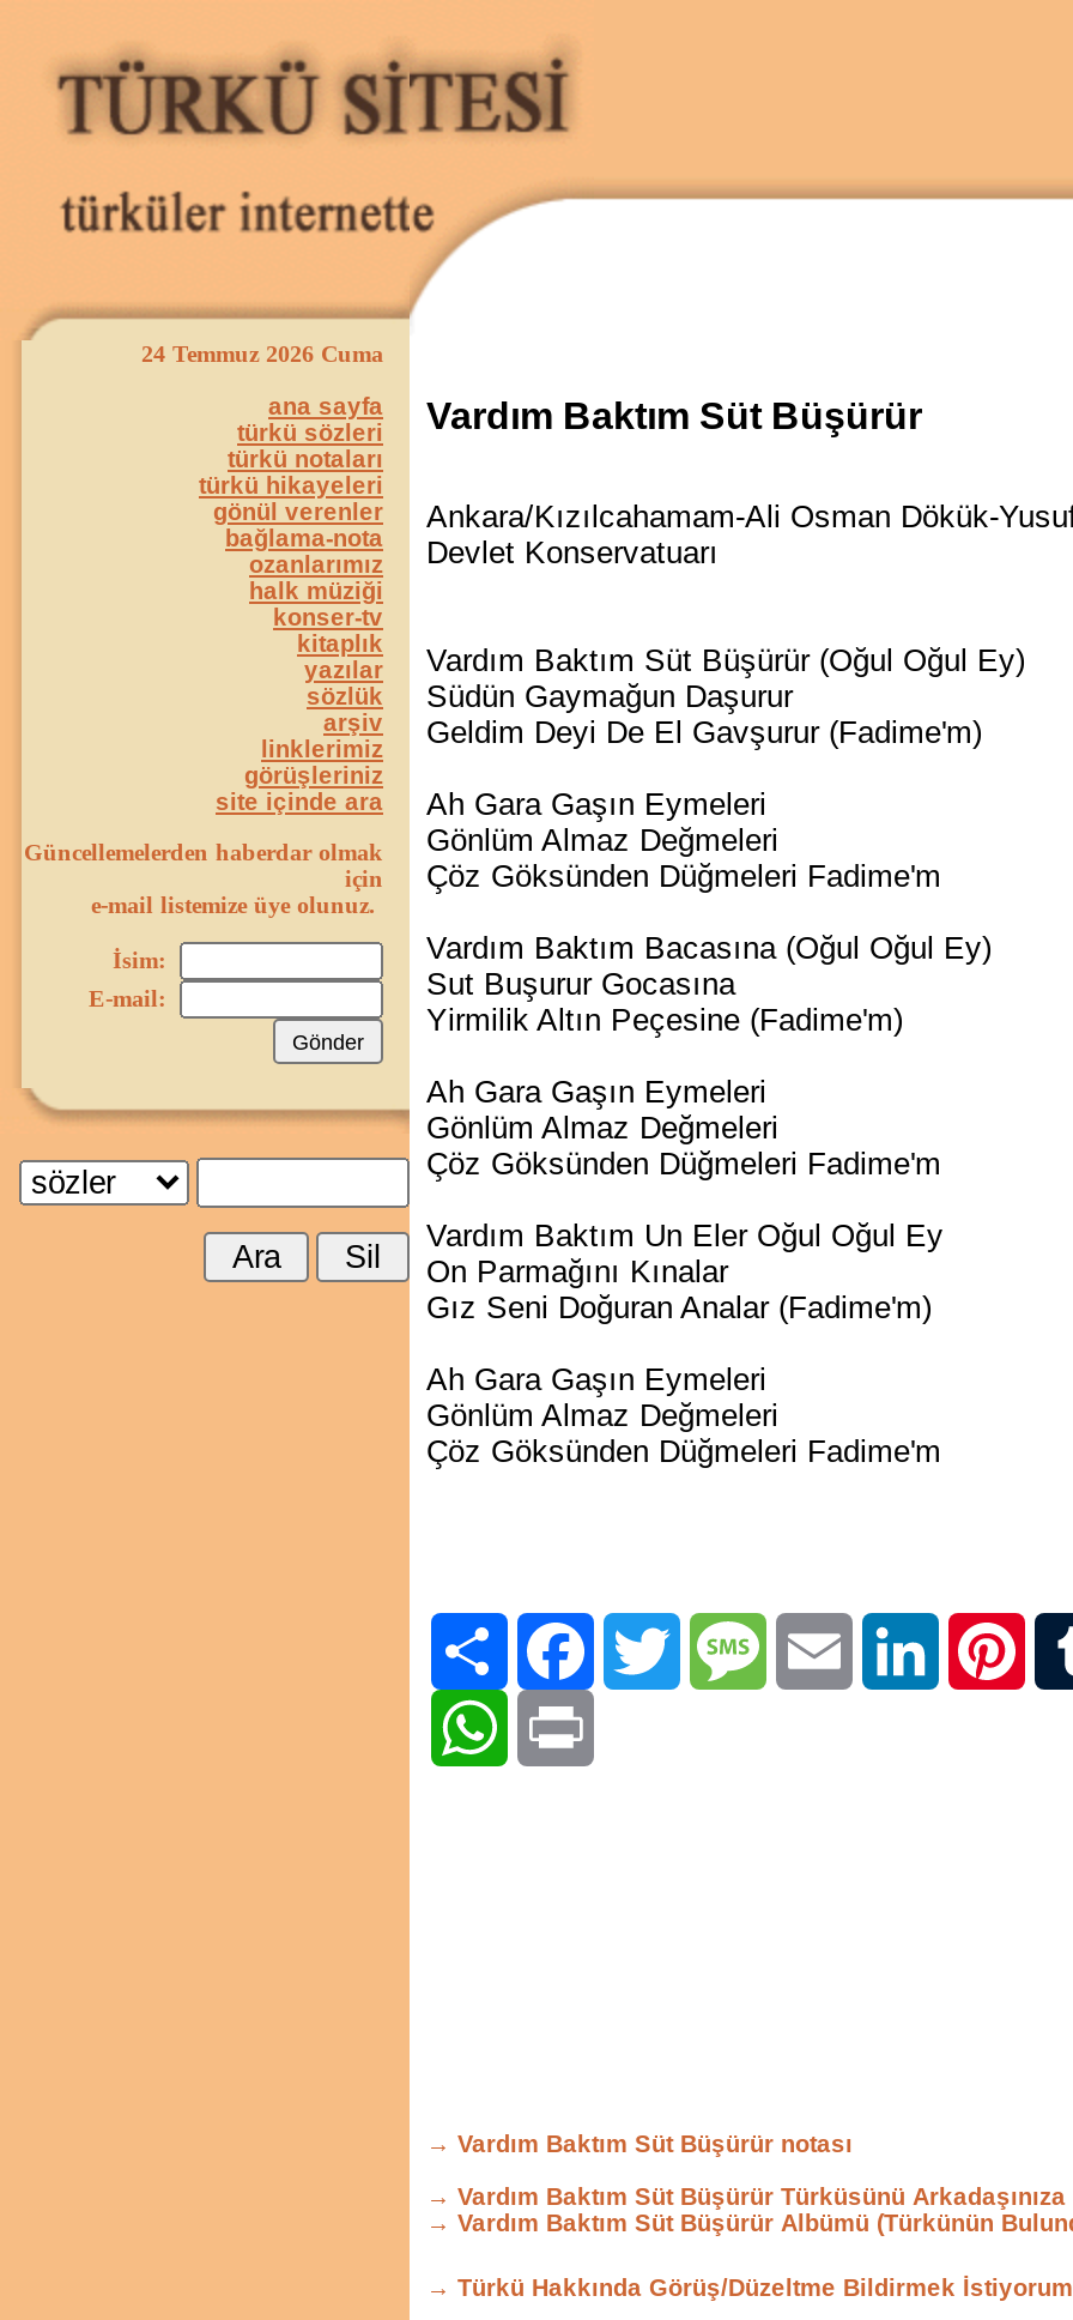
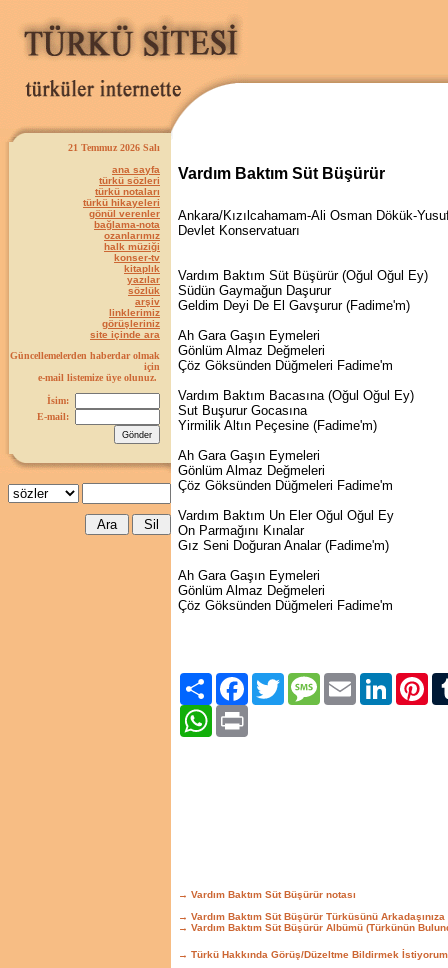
- 24 Temmuz 2026 Cuma
+ 21 Temmuz 2026 Salı
